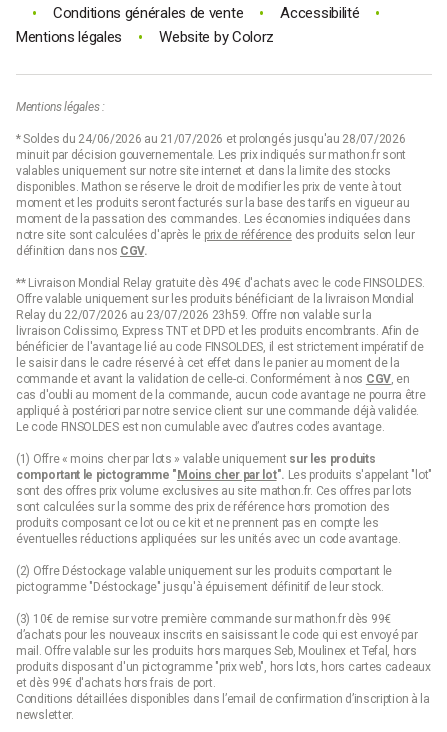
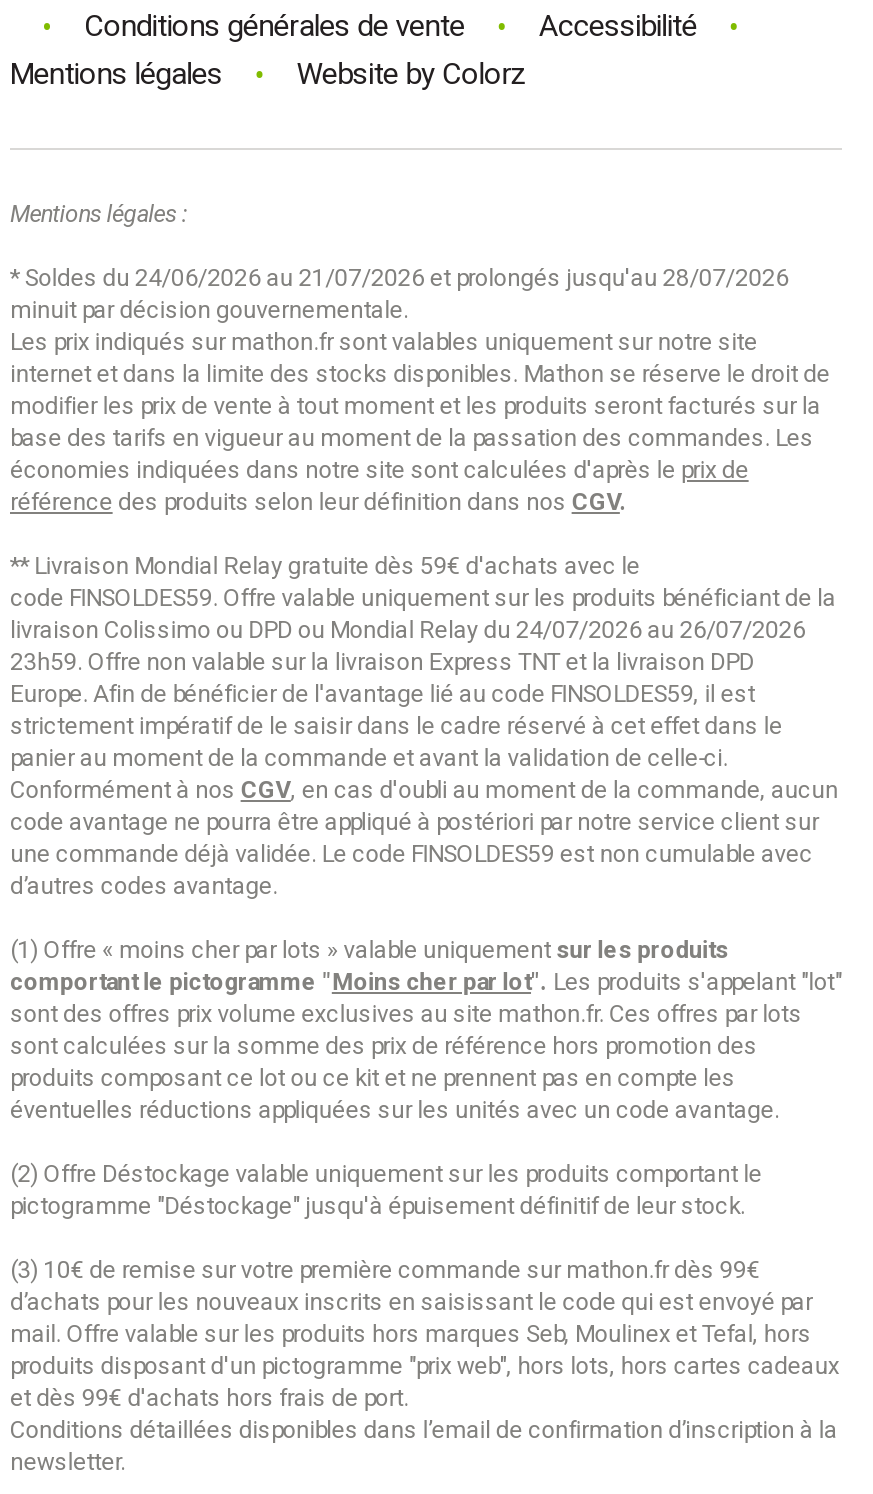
- ** Livraison Mondial Relay gratuite dès 49€ d'achats avec le code FINSOLDES.
- Offre valable uniquement sur les produits bénéficiant de la livraison Mondial
- Relay du 22/07/2026 au 23/07/2026 23h59. Offre non valable sur la
- livraison Colissimo, Express TNT et DPD et les produits encombrants. Afin de
- bénéficier de l'avantage lié au code FINSOLDES, il est strictement impératif de
- le saisir dans le cadre réservé à cet effet dans le panier au moment de la
- commande et avant la validation de celle-ci. Conformément à nos CGV, en
- cas d'oubli au moment de la commande, aucun code avantage ne pourra être
- appliqué à postériori par notre service client sur une commande déjà validée.
- Le code FINSOLDES est non cumulable avec d’autres codes avantage.
+ ** Livraison Mondial Relay gratuite dès 59€ d'achats avec le
+ code FINSOLDES59. Offre valable uniquement sur les produits bénéficiant de la
+ livraison Colissimo ou DPD ou Mondial Relay du 24/07/2026 au 26/07/2026
+ 23h59. Offre non valable sur la livraison Express TNT et la livraison DPD
+ Europe. Afin de bénéficier de l'avantage lié au code FINSOLDES59, il est
+ strictement impératif de le saisir dans le cadre réservé à cet effet dans le
+ panier au moment de la commande et avant la validation de celle-ci.
+ Conformément à nos CGV, en cas d'oubli au moment de la commande, aucun
+ code avantage ne pourra être appliqué à postériori par notre service client sur
+ une commande déjà validée. Le code FINSOLDES59 est non cumulable avec
+ d’autres codes avantage.
